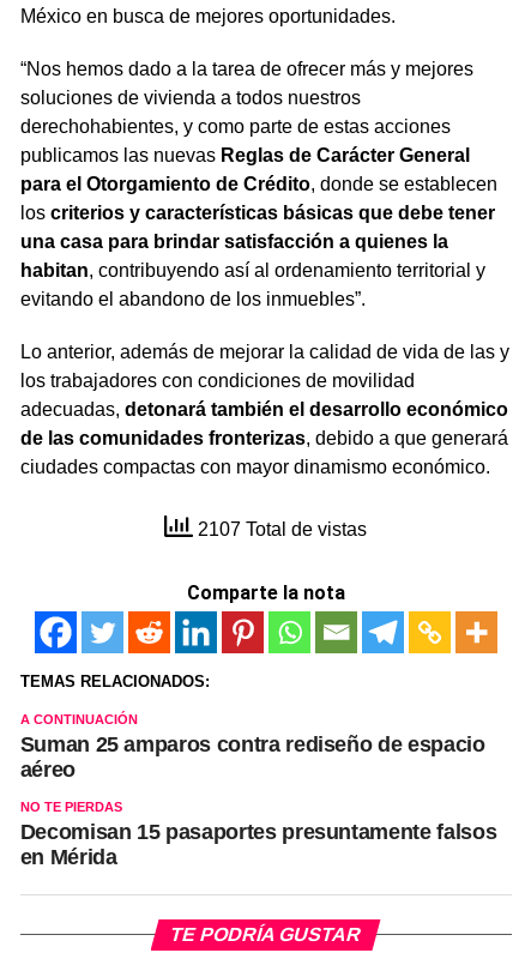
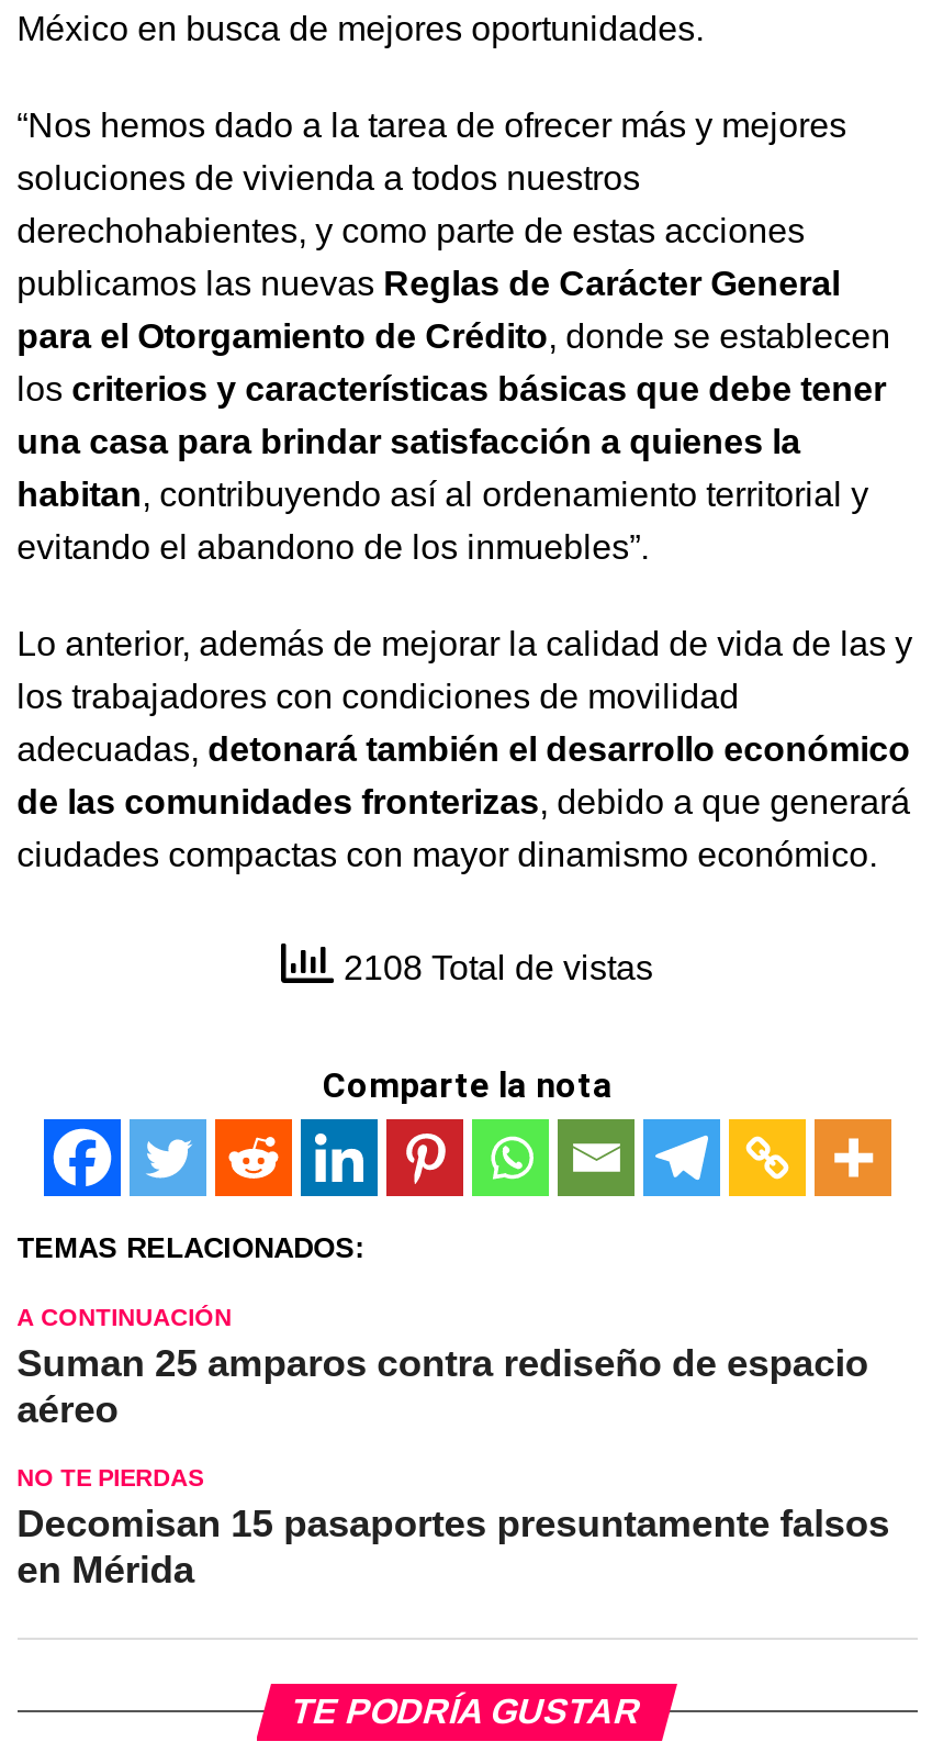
- 2107 Total de vistas
+ 2108 Total de vistas
